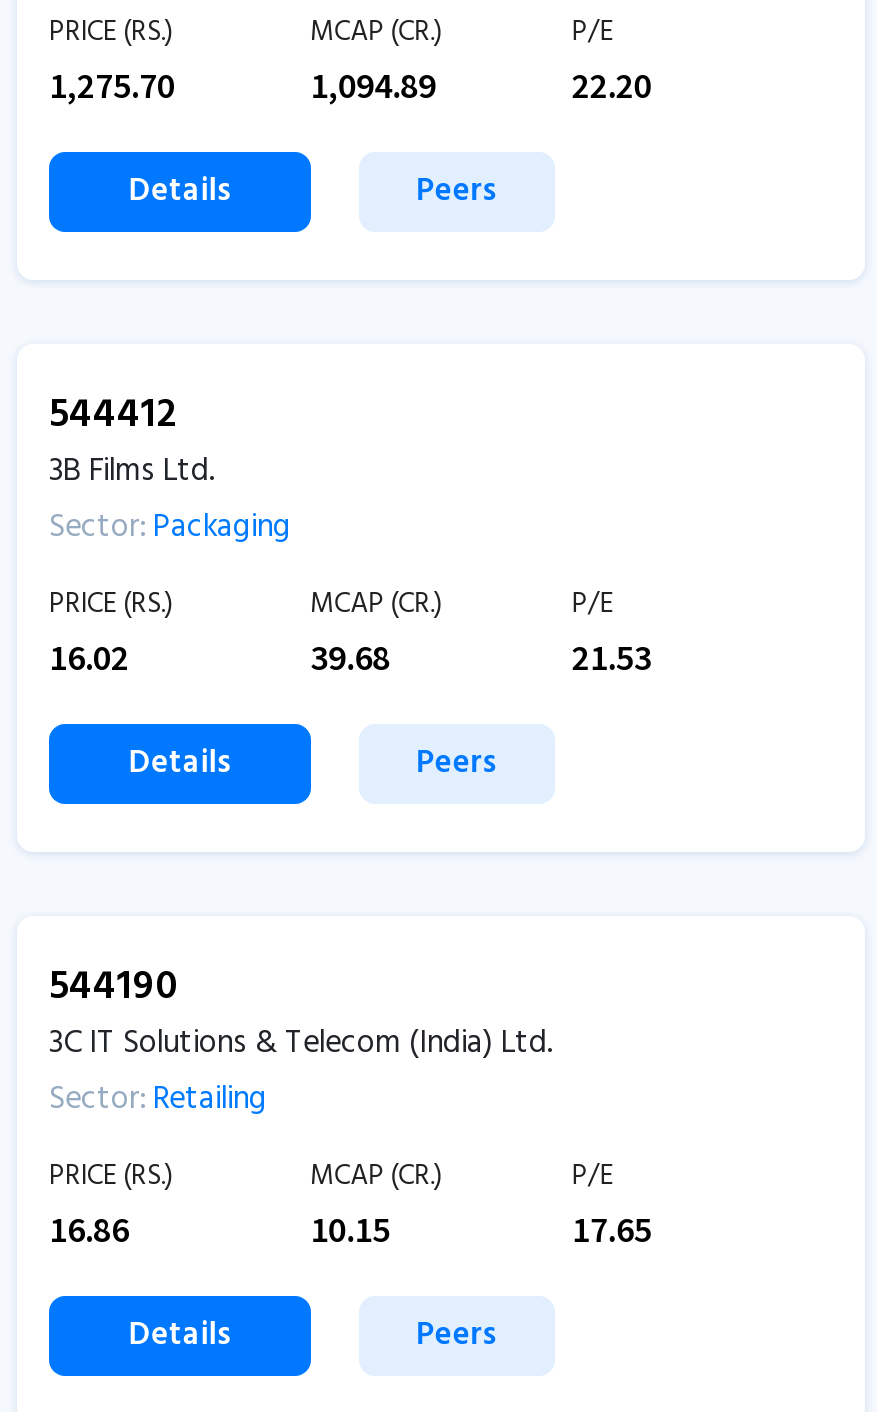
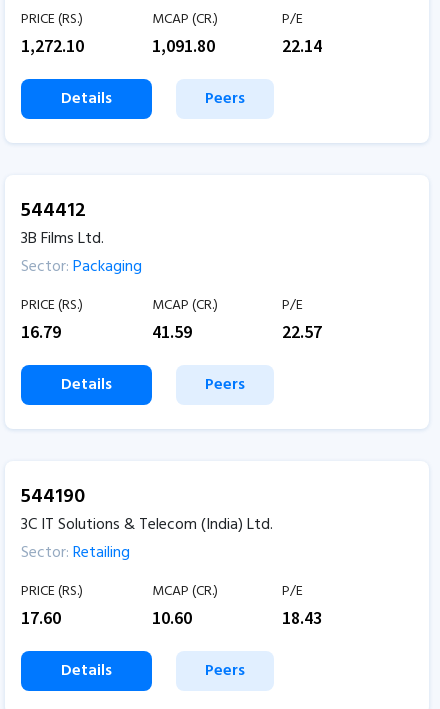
- 1,275.70
+ 1,272.10

- 1,094.89
+ 1,091.80

- 22.20
+ 22.14

- 16.02
+ 16.79

- 39.68
+ 41.59

- 21.53
+ 22.57

- 16.86
+ 17.60

- 10.15
+ 10.60

- 17.65
+ 18.43
